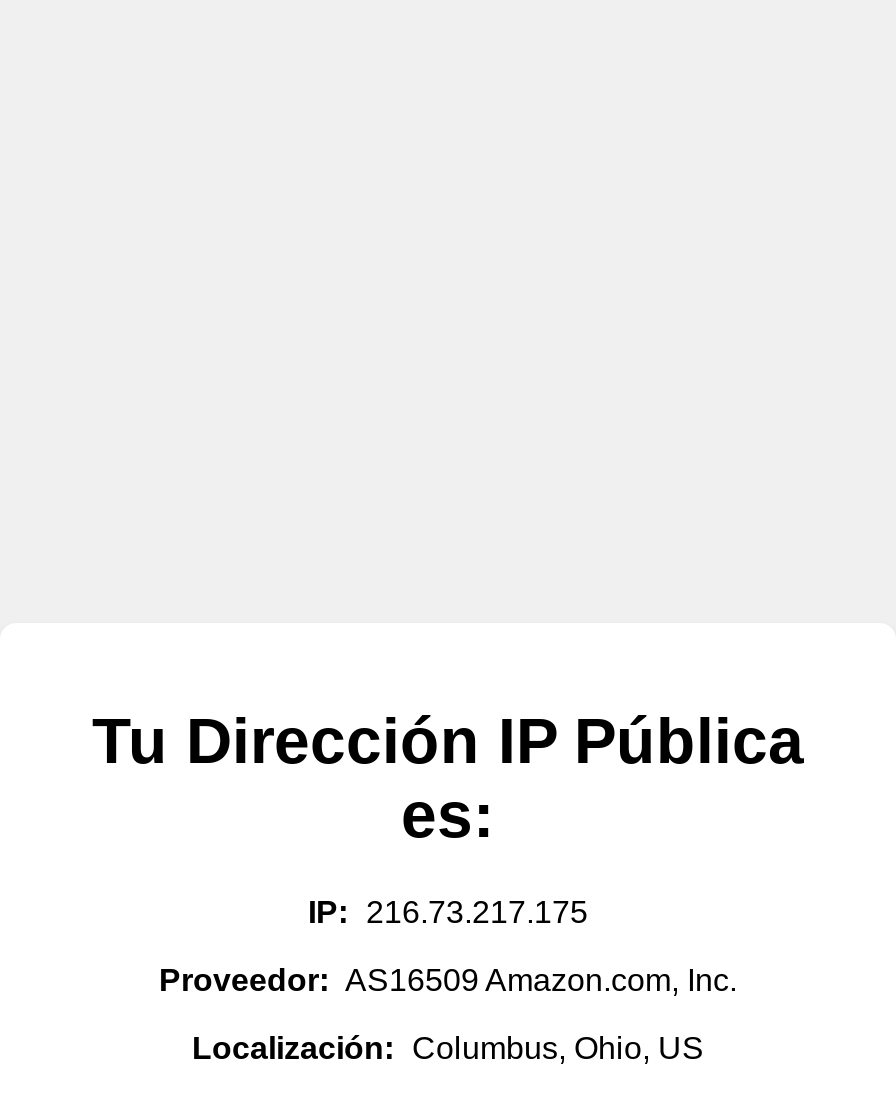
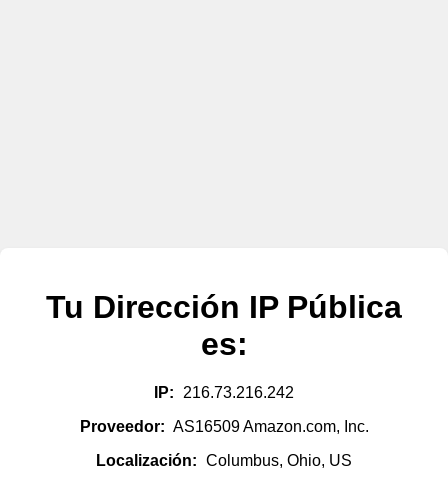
- IP: 216.73.217.175
+ IP: 216.73.216.242
